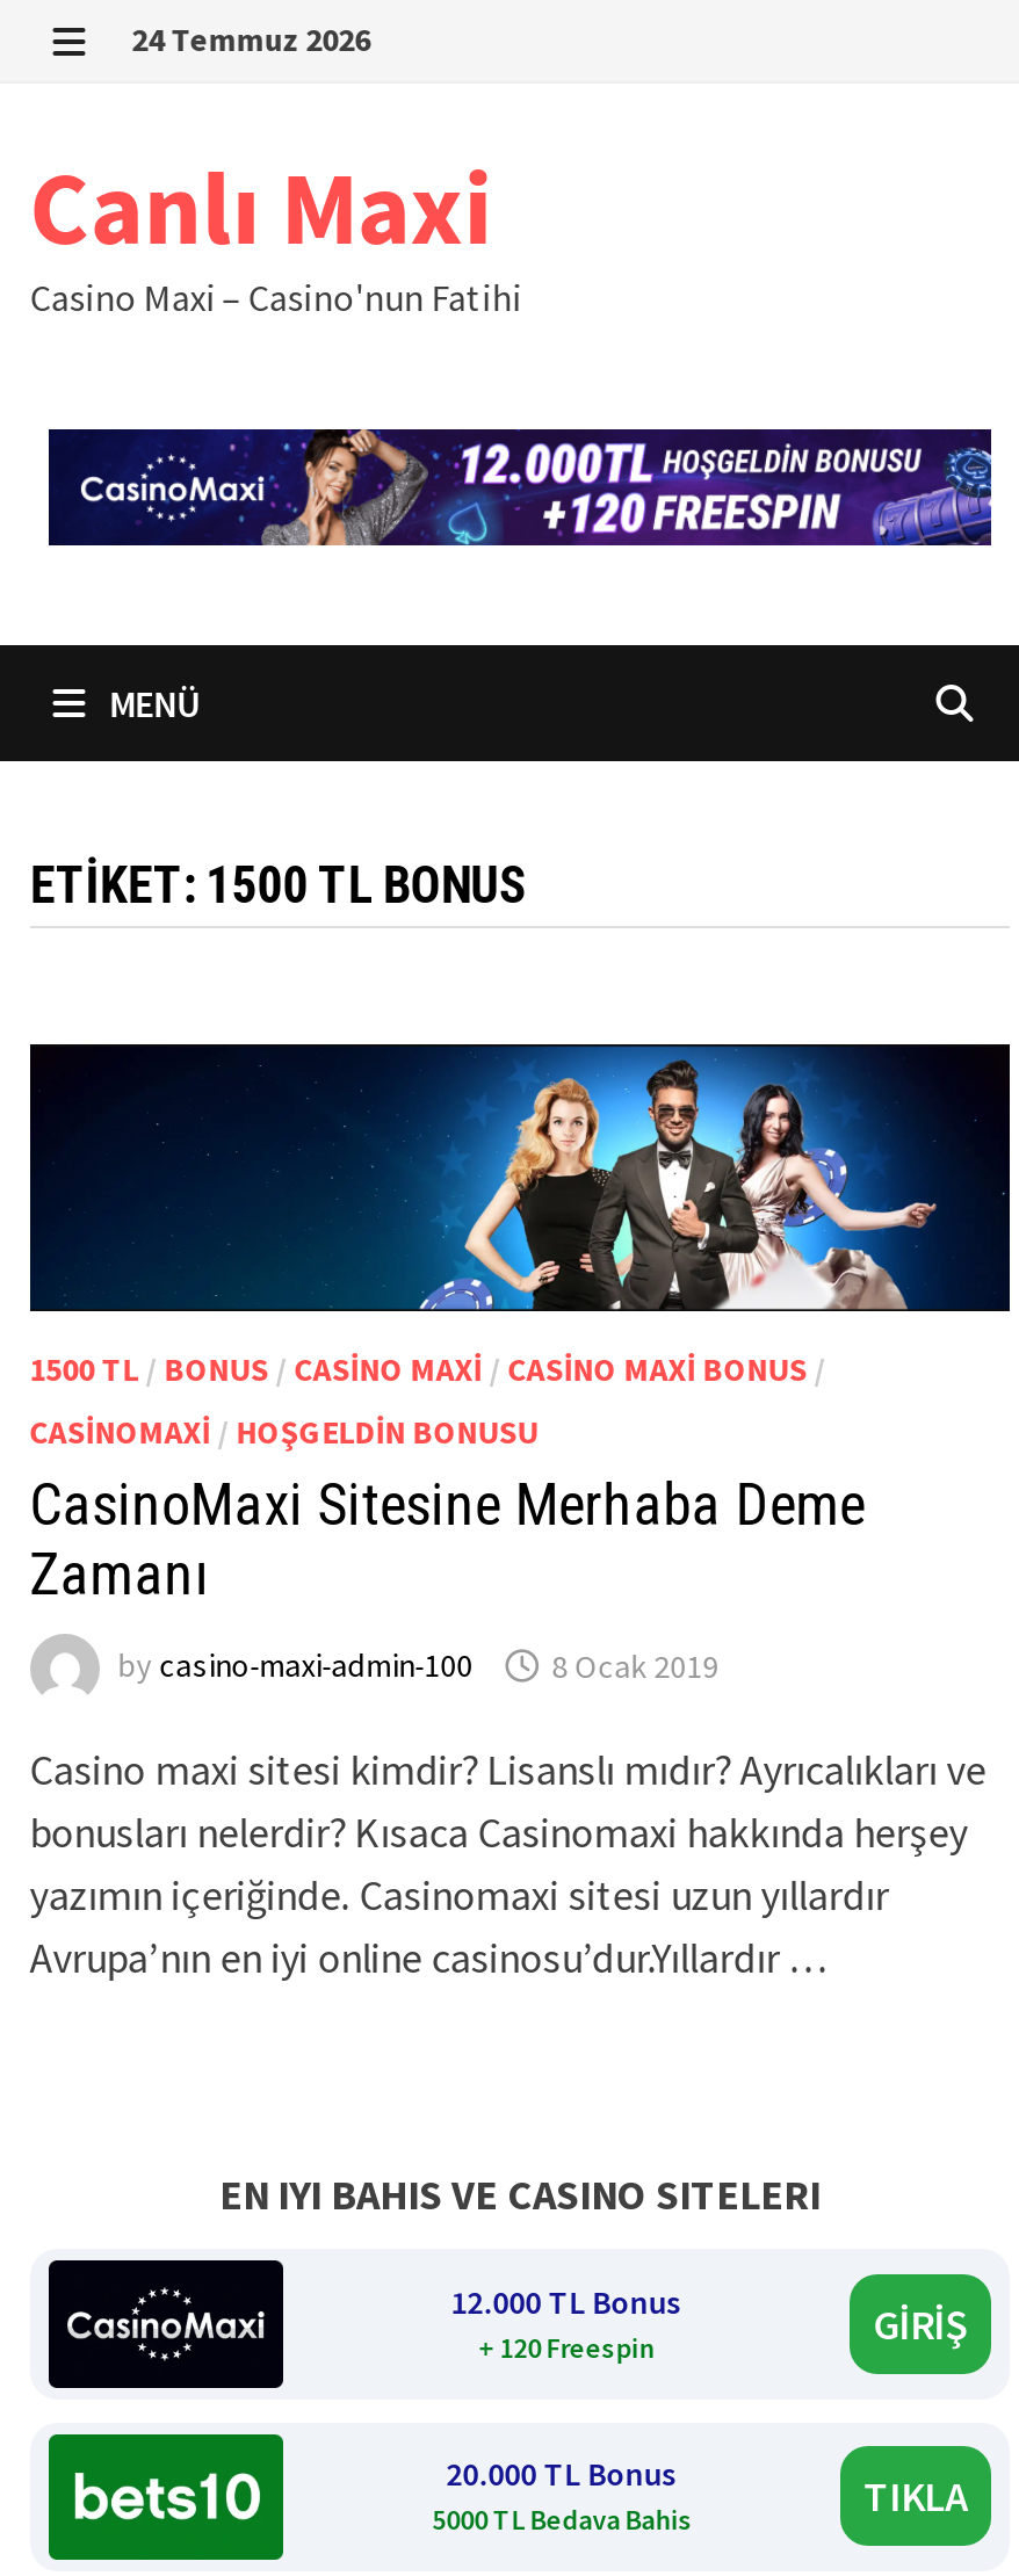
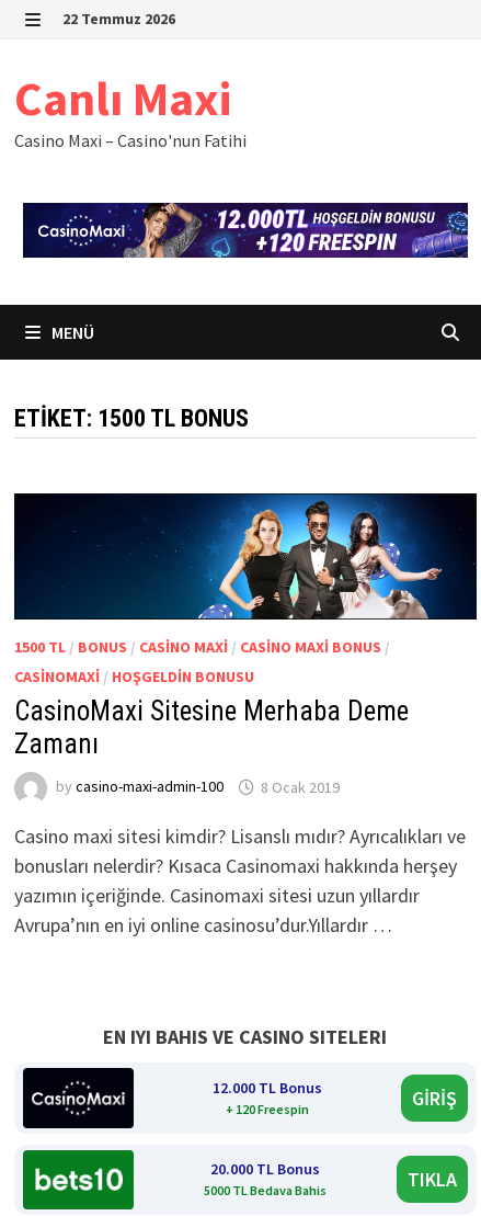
- 24 Temmuz 2026
+ 22 Temmuz 2026
